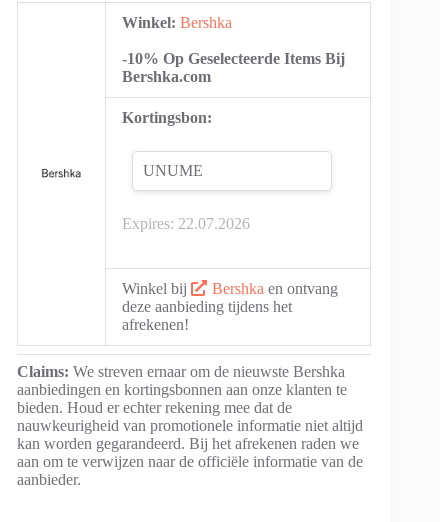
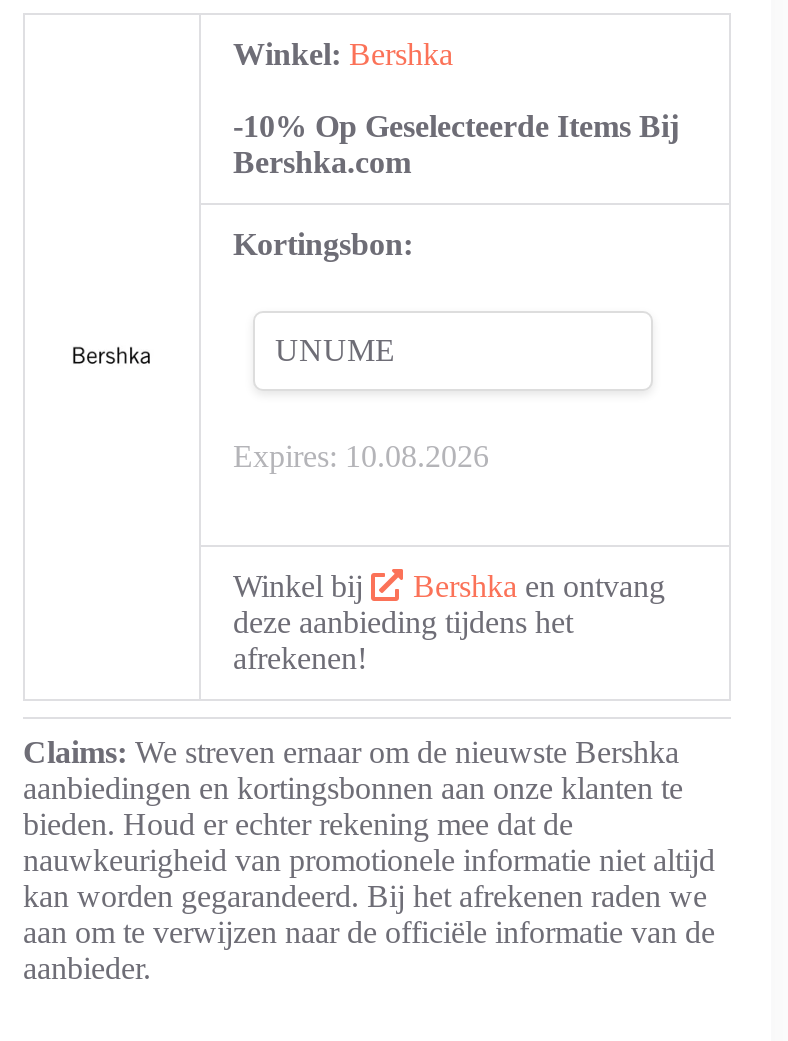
- Expires: 22.07.2026
+ Expires: 10.08.2026
